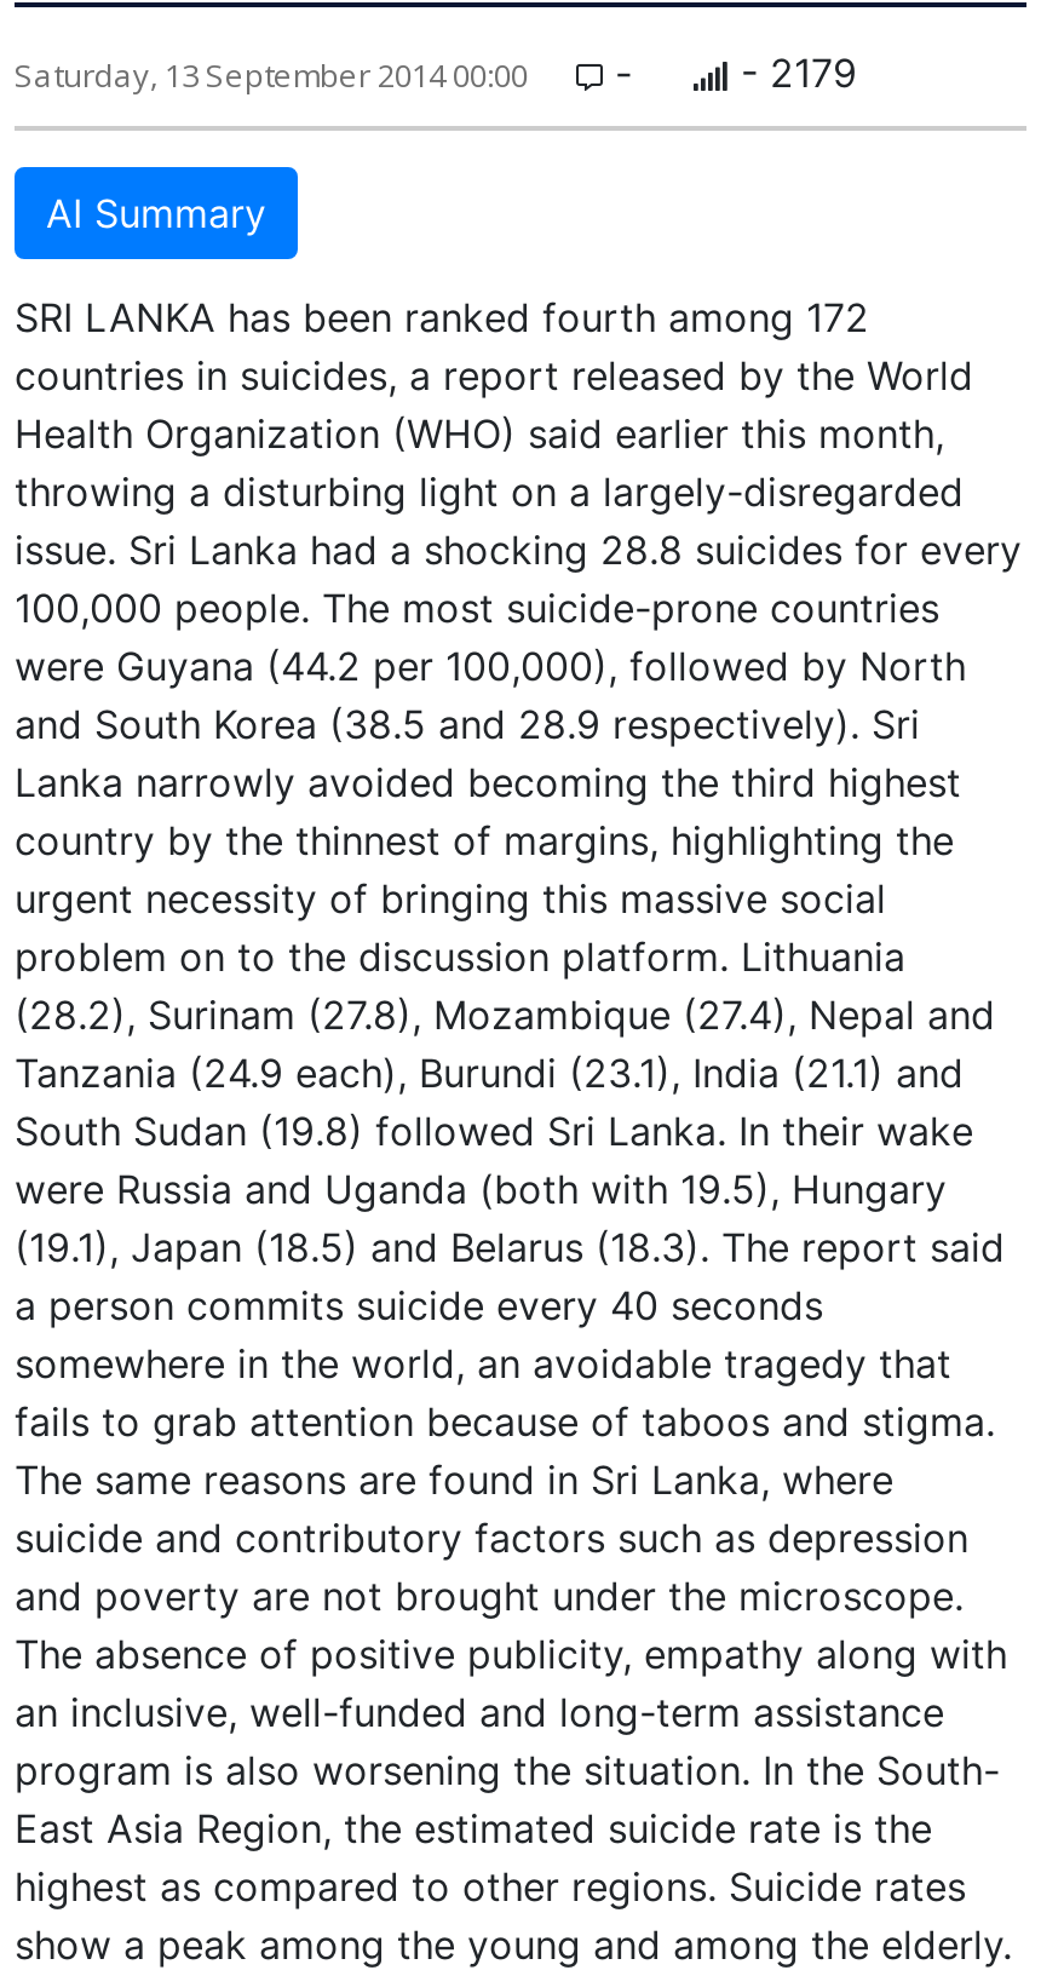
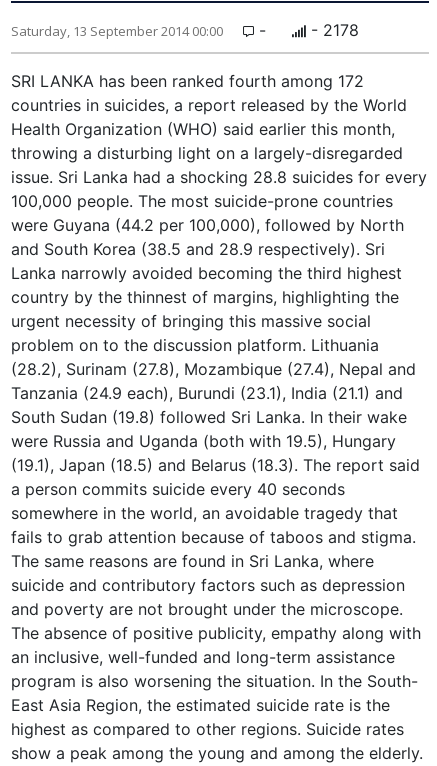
- - 2179
- AI Summary
+ - 2178
